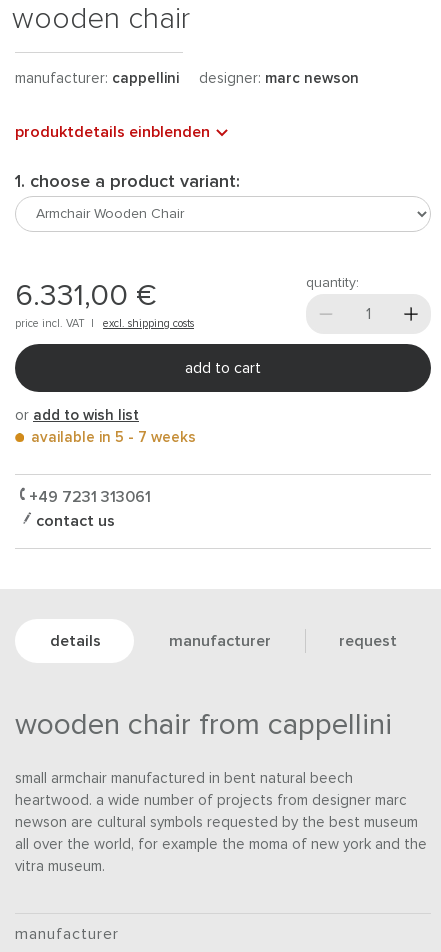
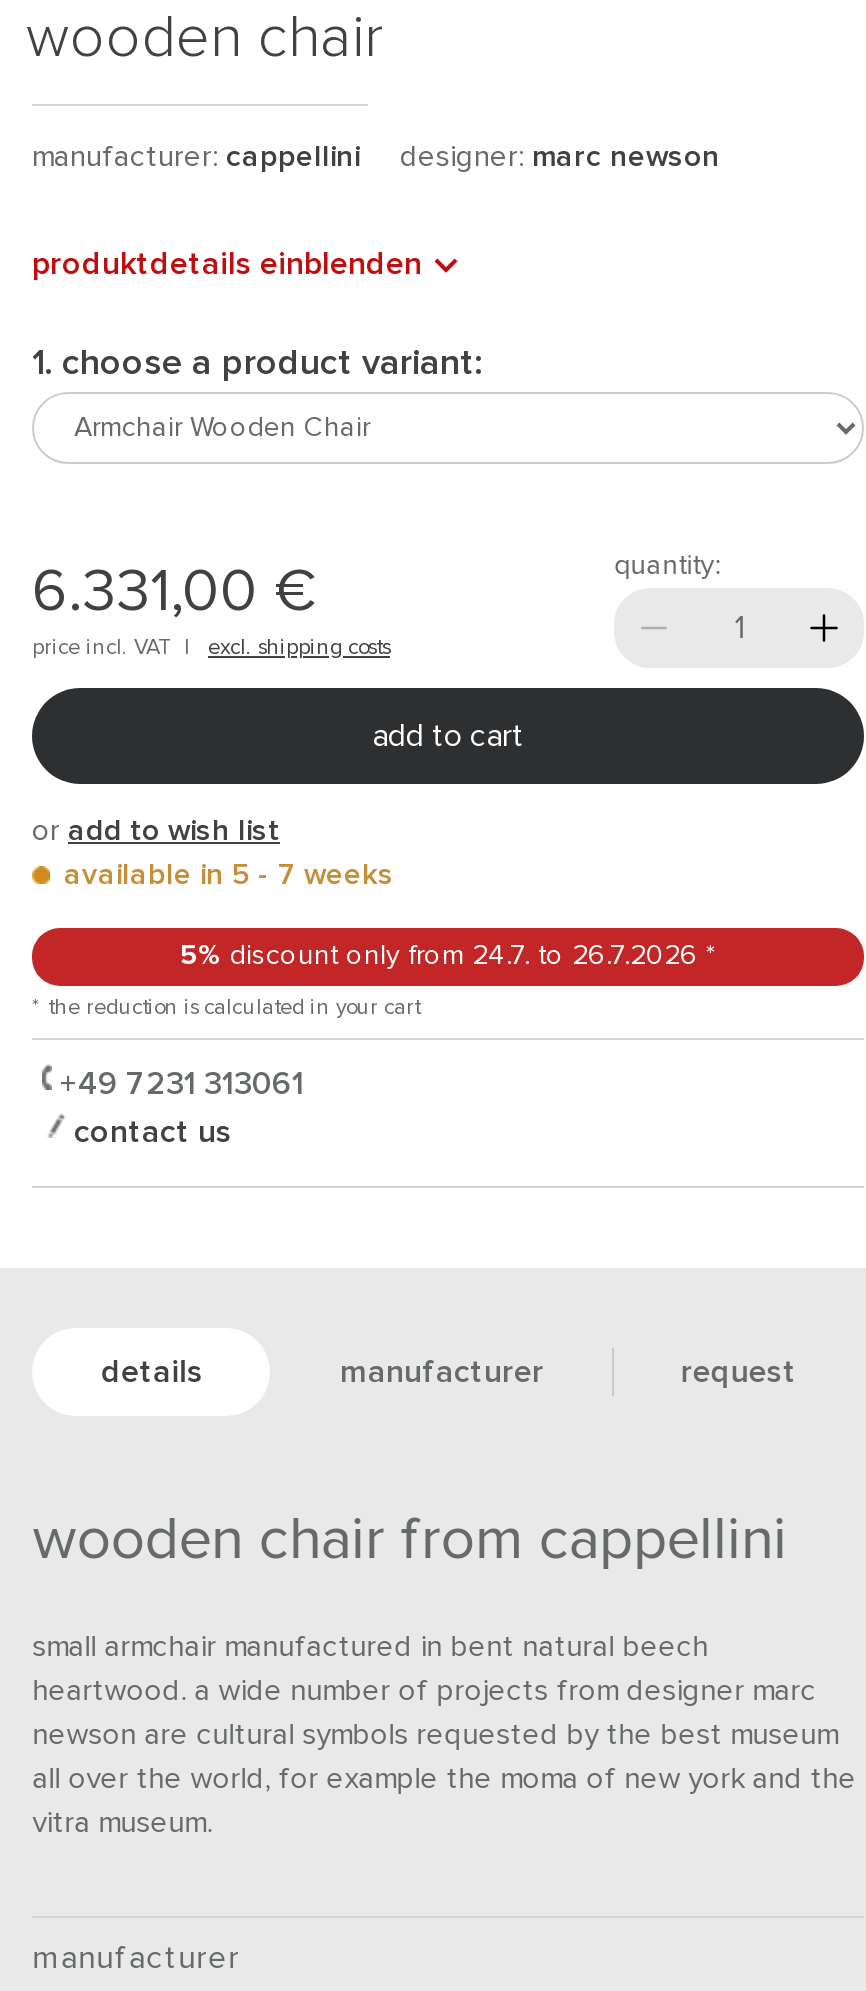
+ 5% discount only from 24.7. to 26.7.2026 *
+ * the reduction is calculated in your cart
